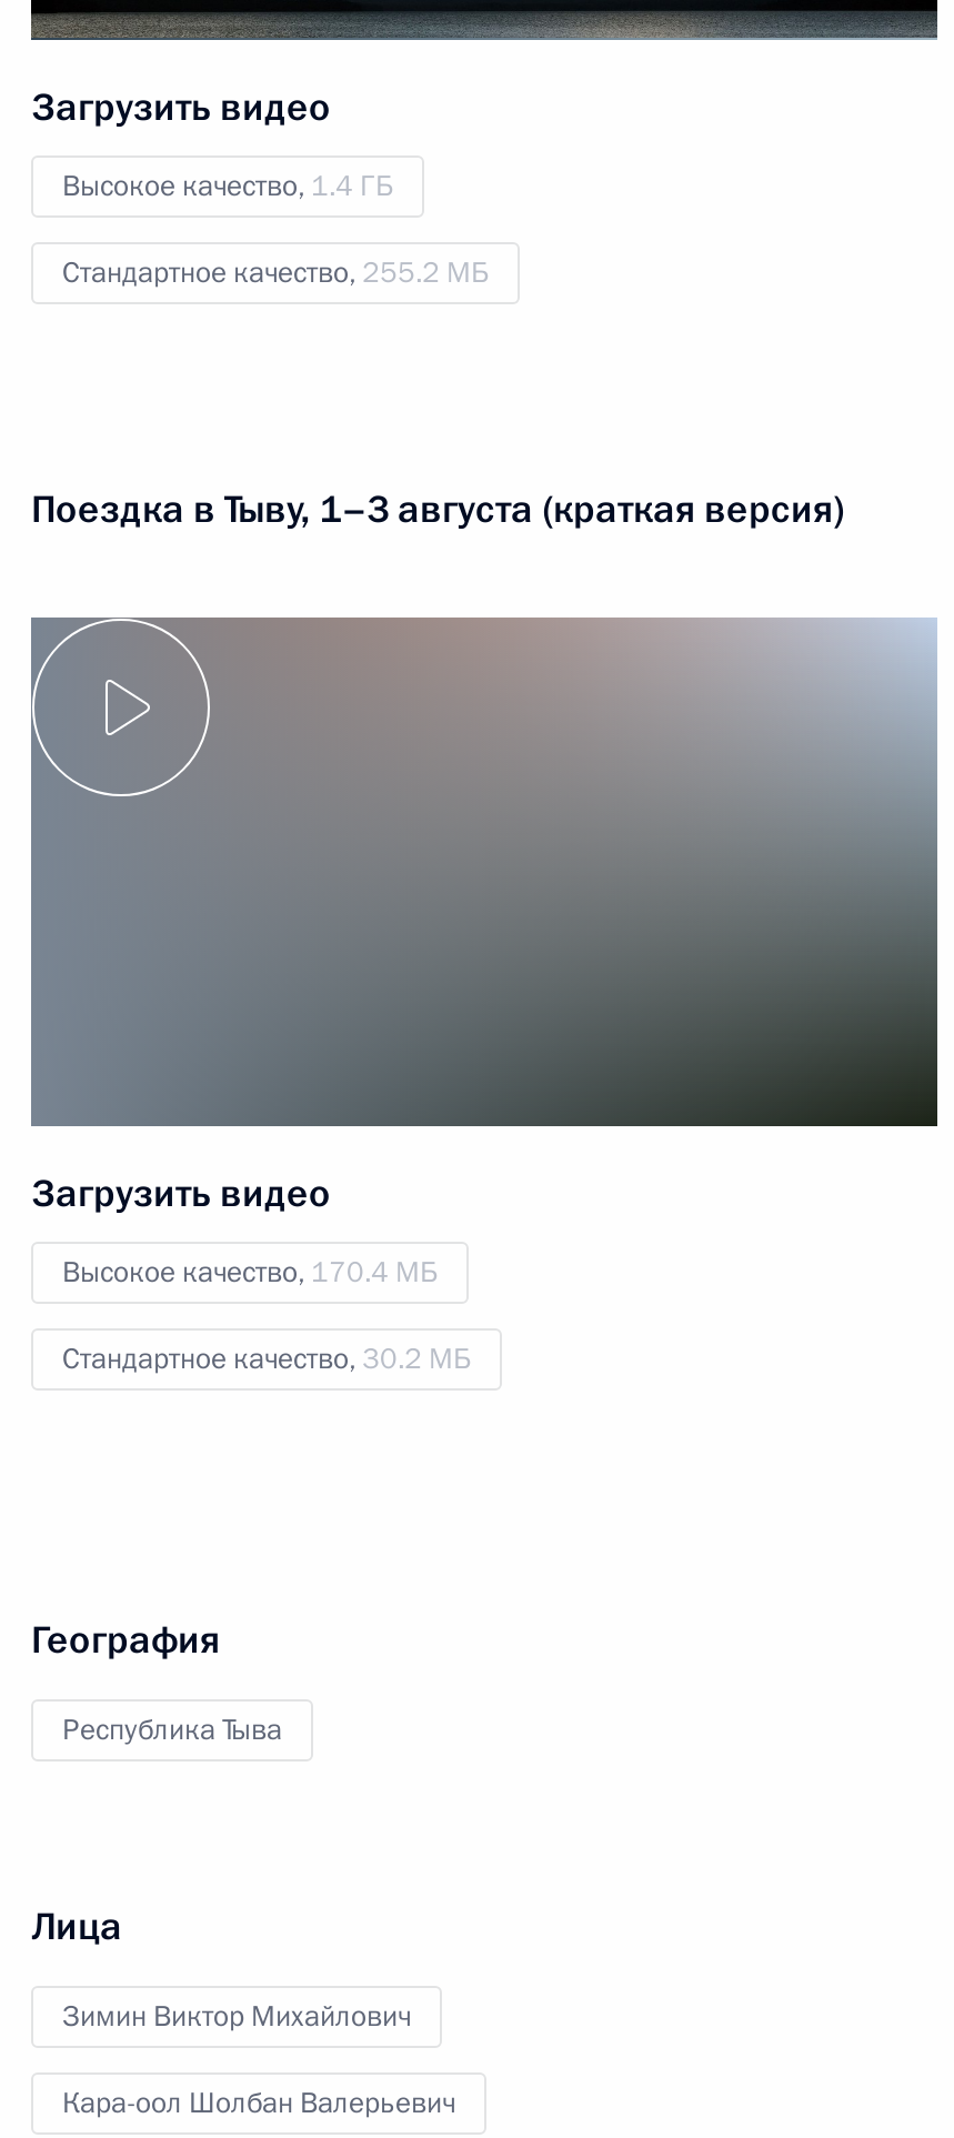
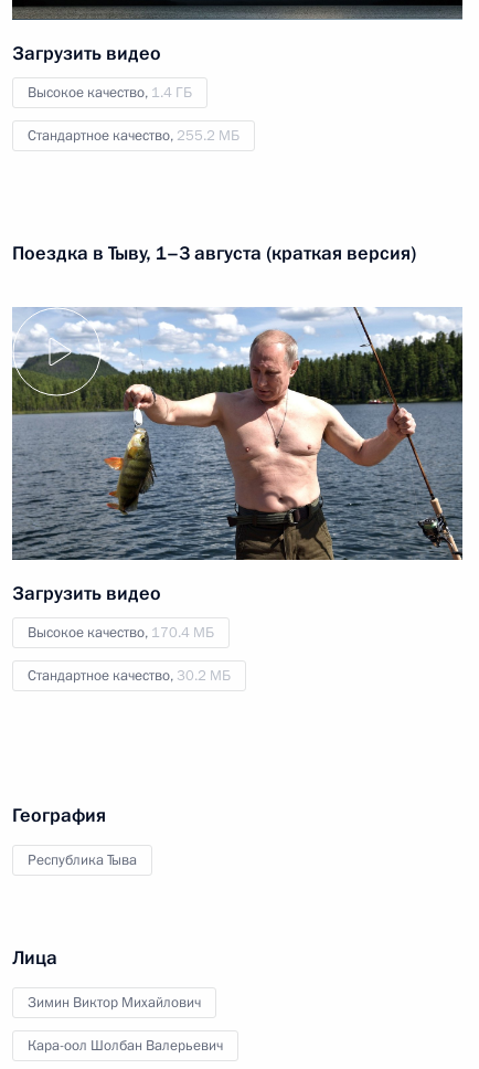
- [image]
+ [image]
